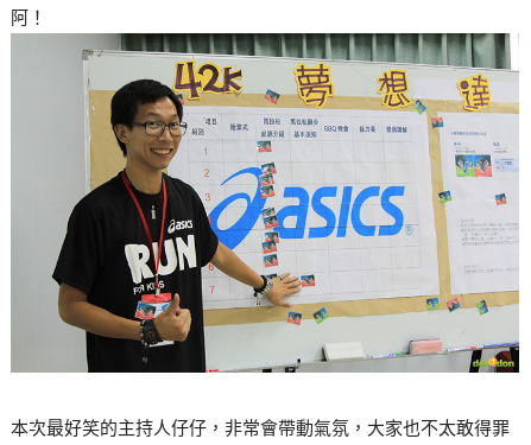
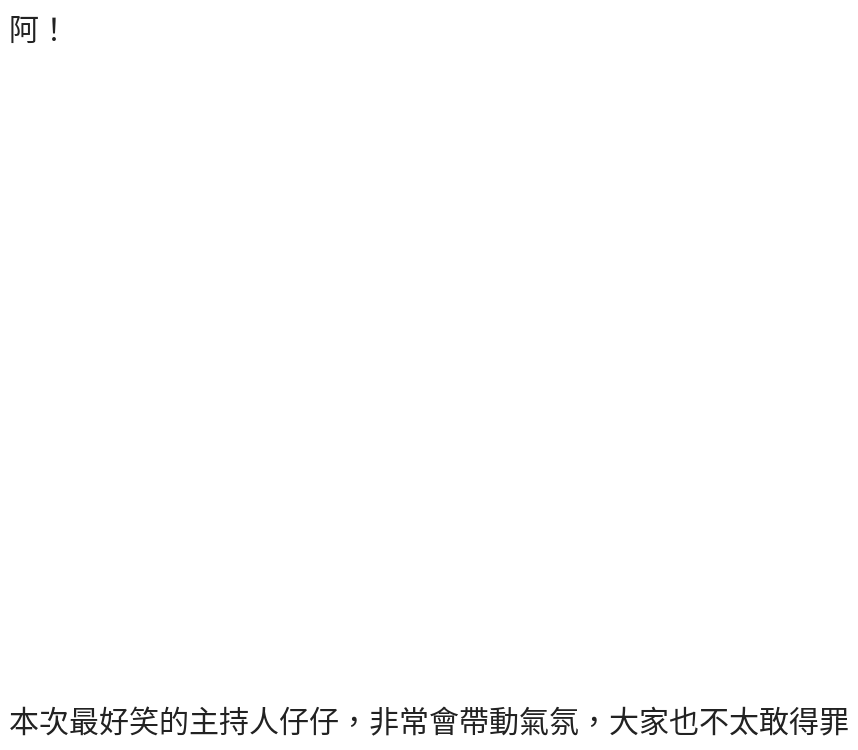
- [image]
